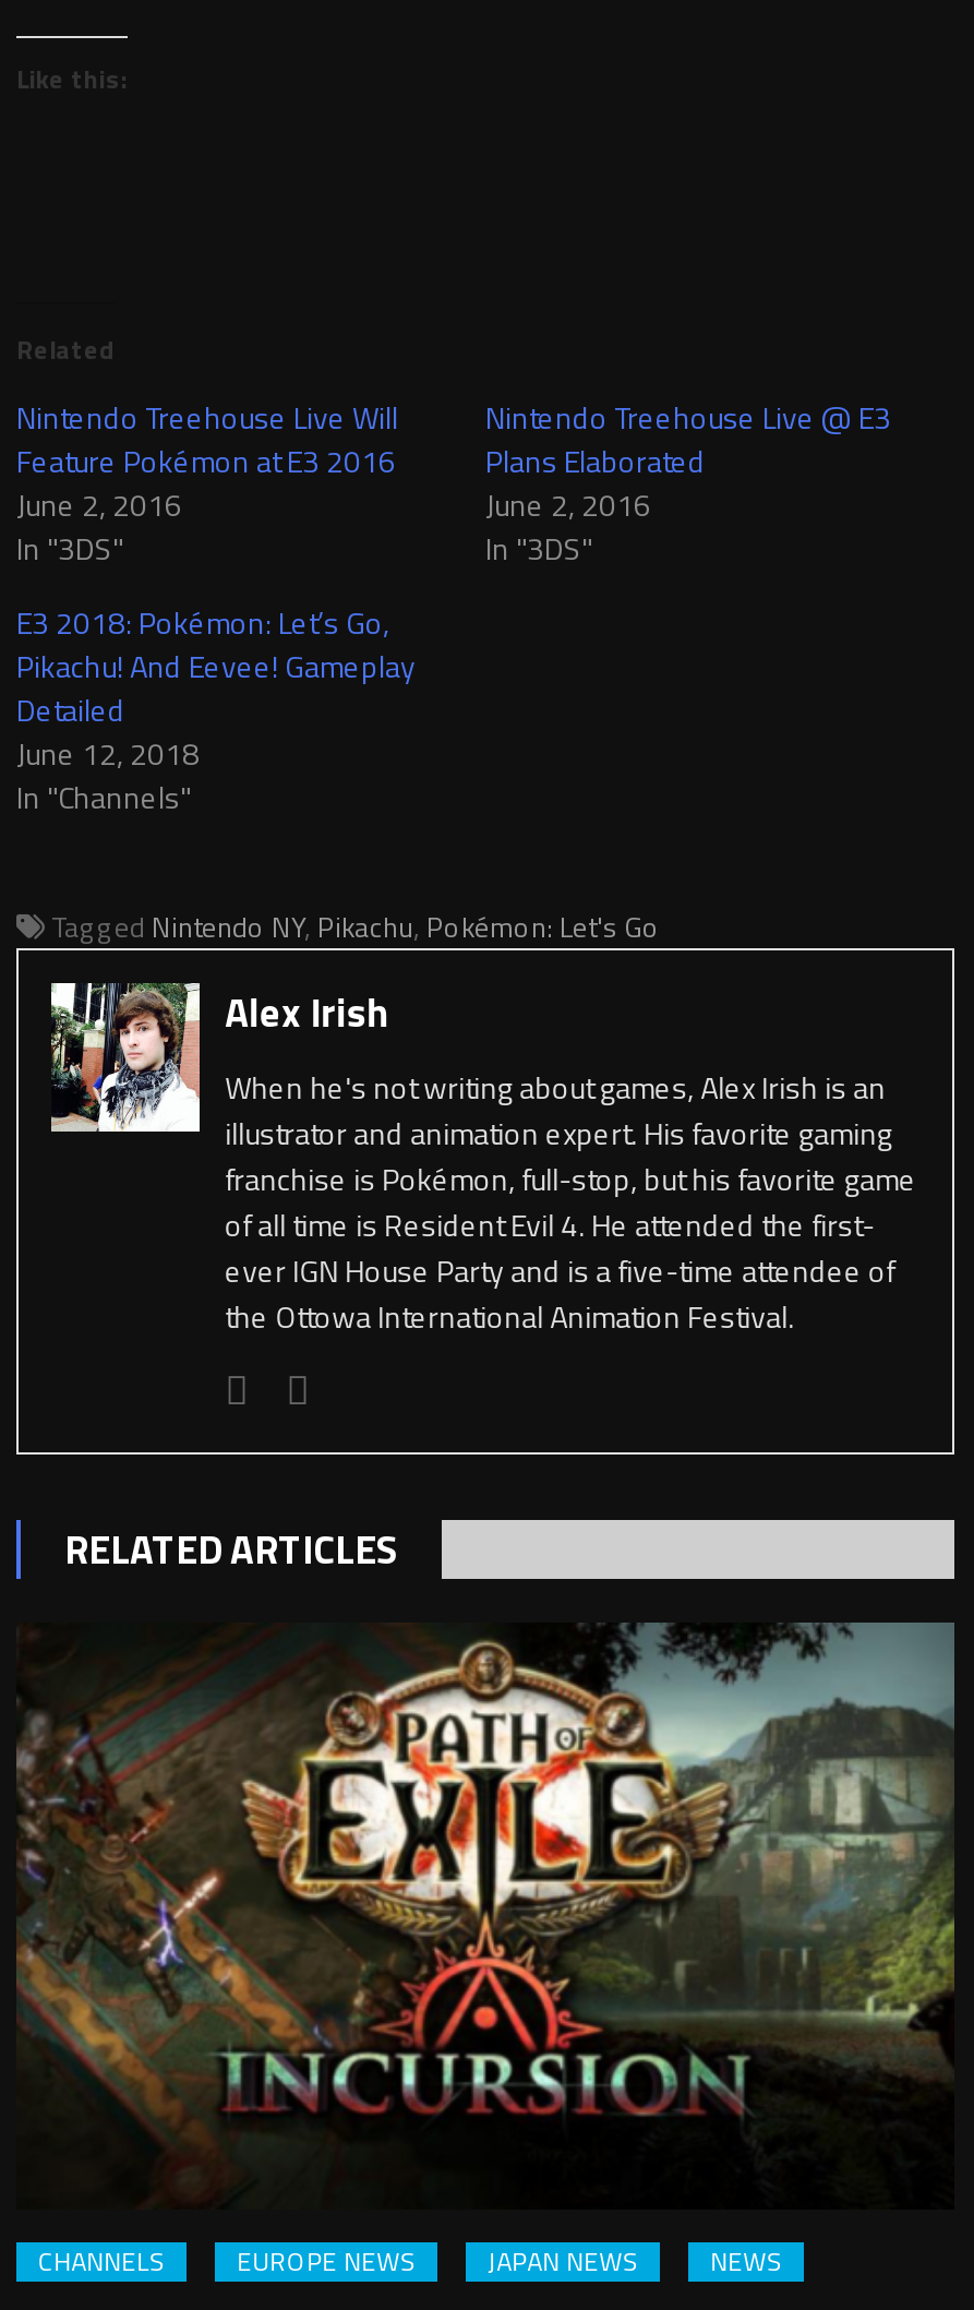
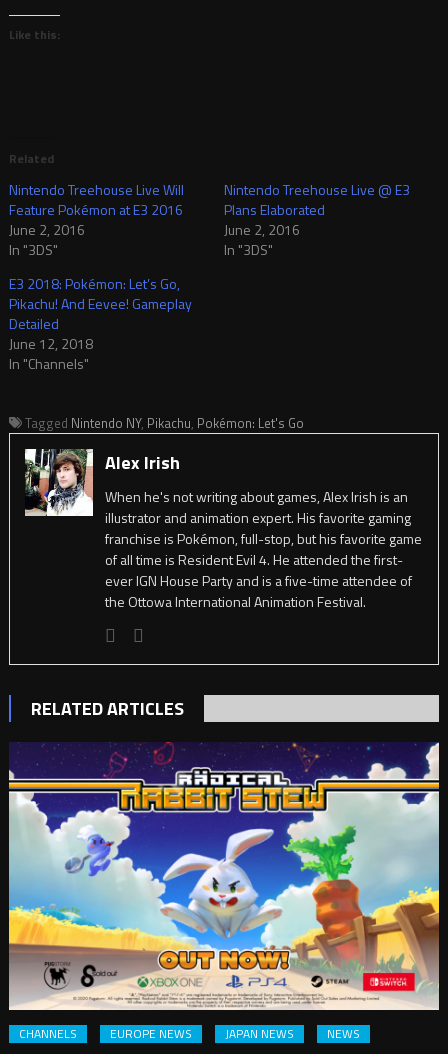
- [image]
+ [image]
